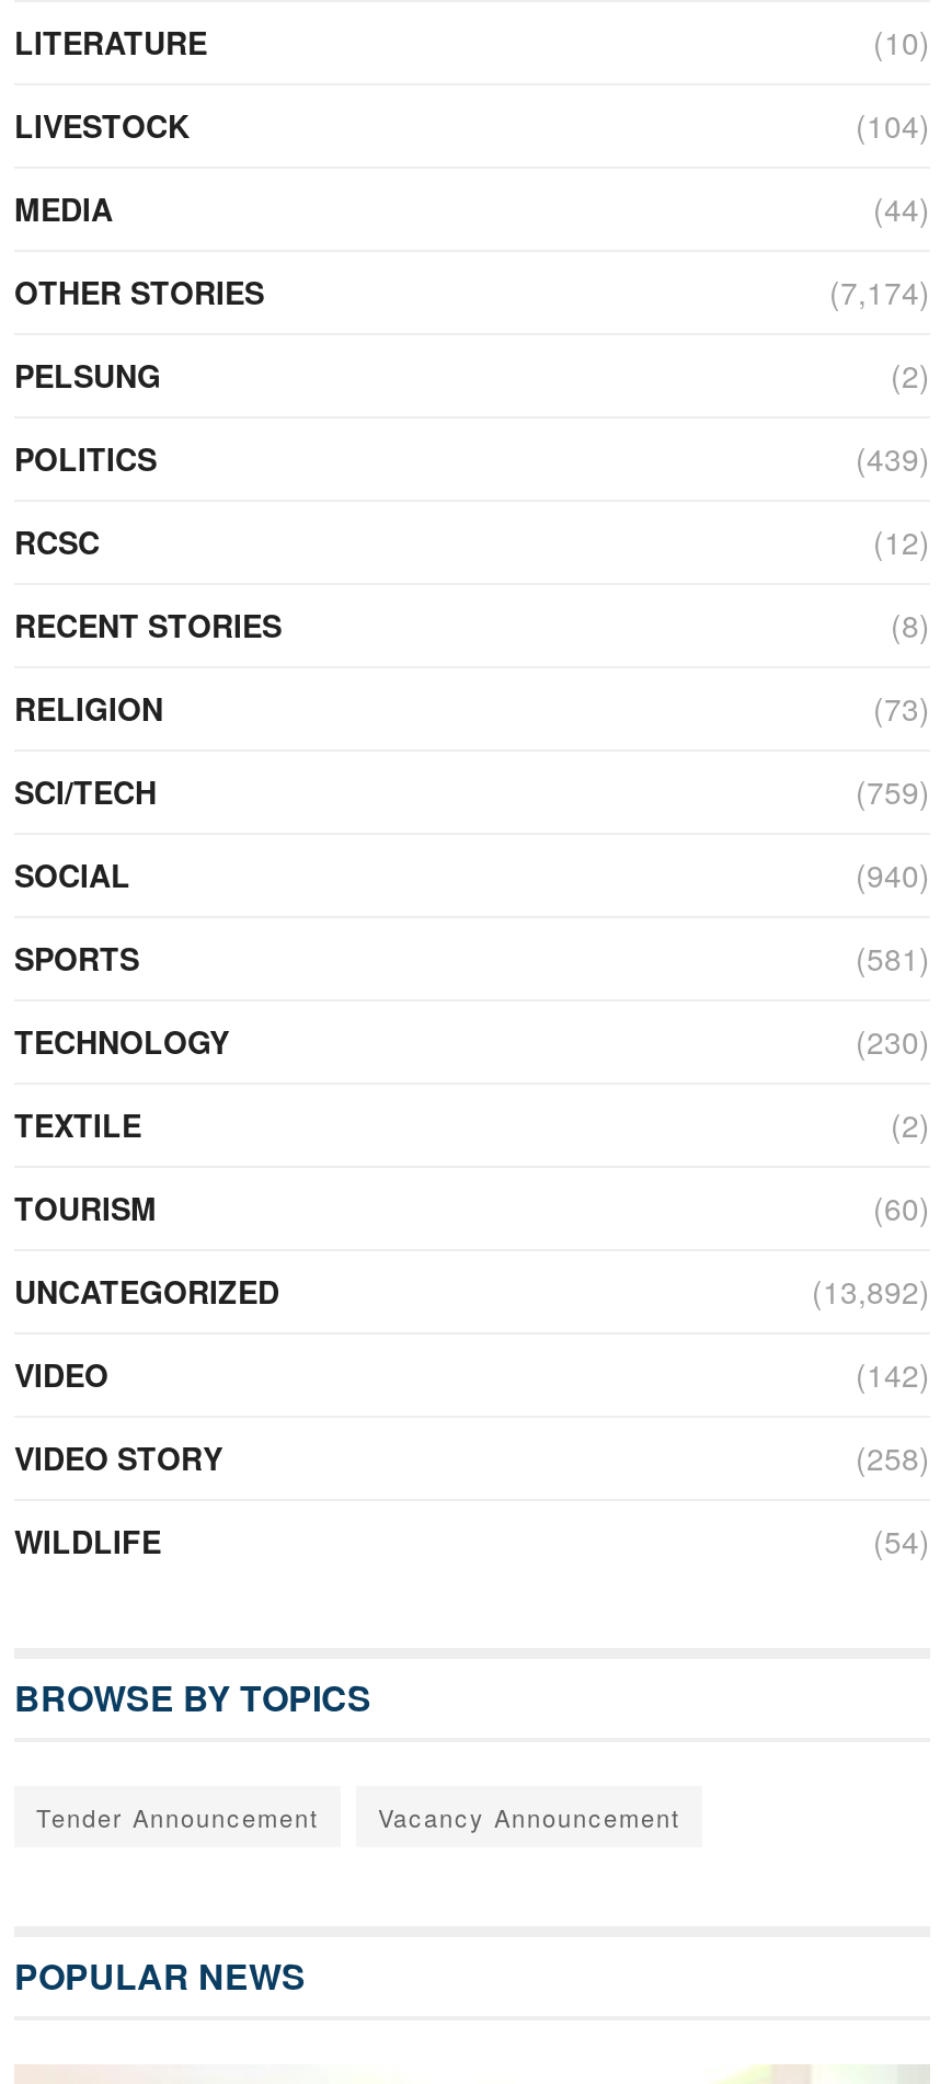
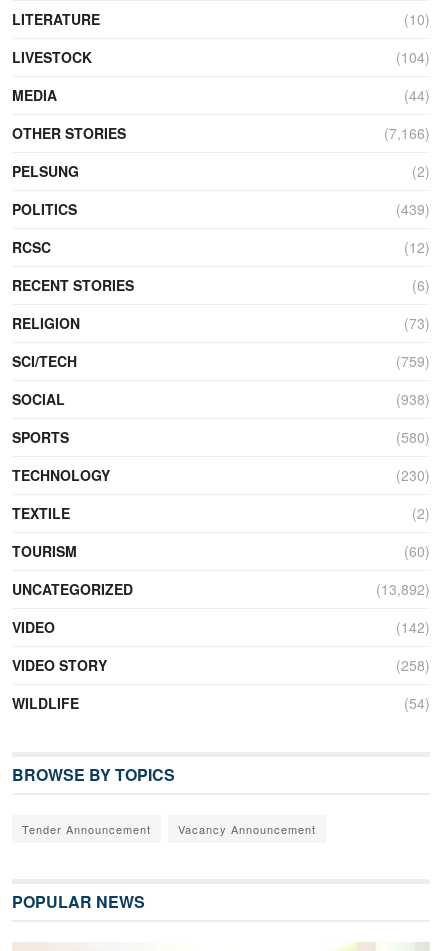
- (7,174)
+ (7,166)

- (8)
+ (6)

- (940)
+ (938)

- (581)
+ (580)
